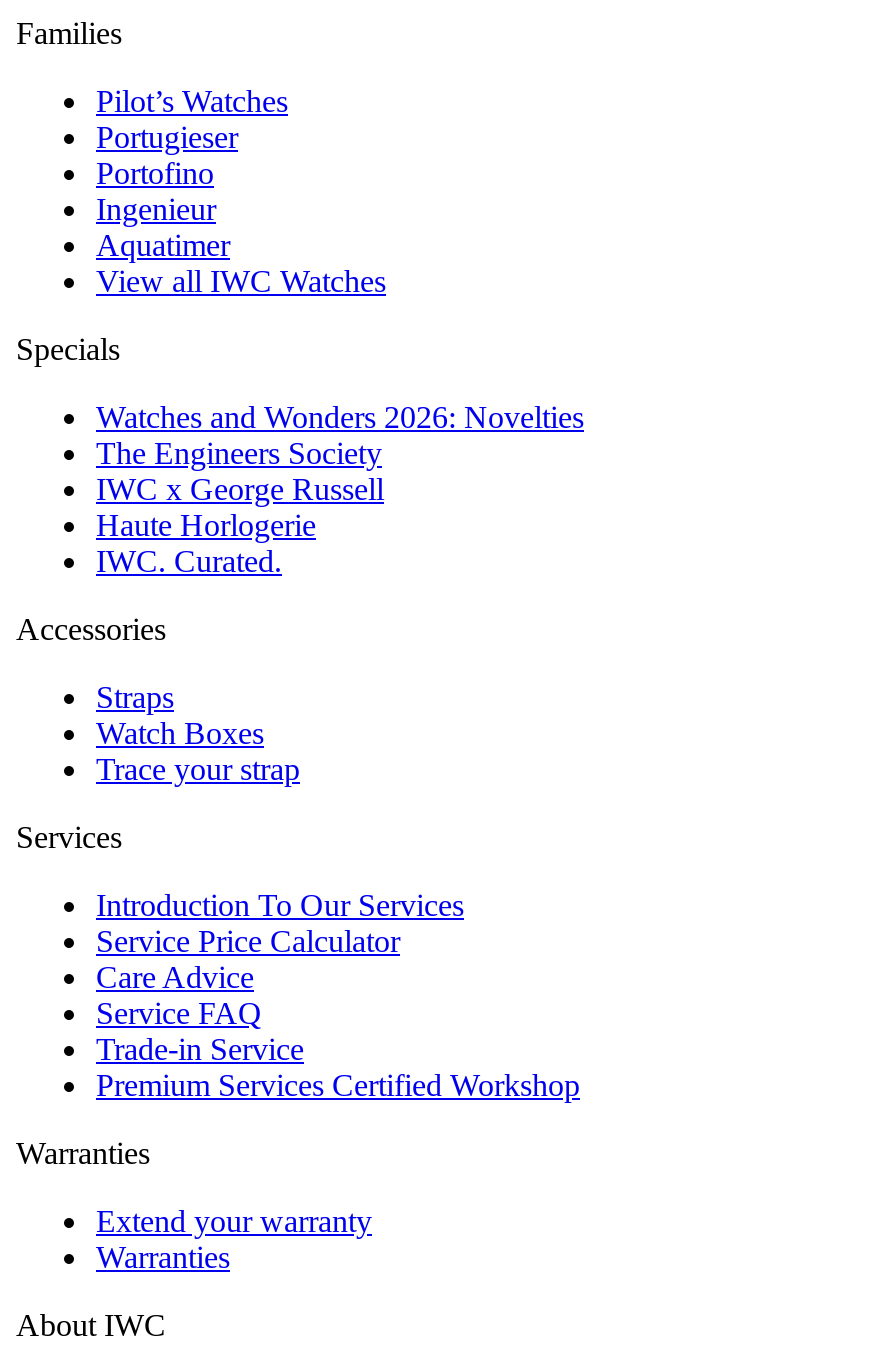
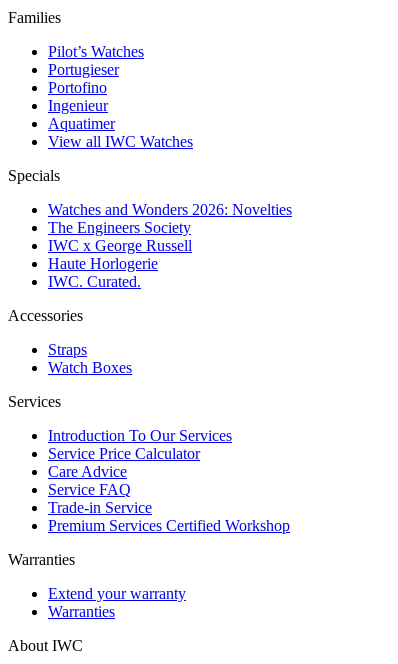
- Trace your strap
